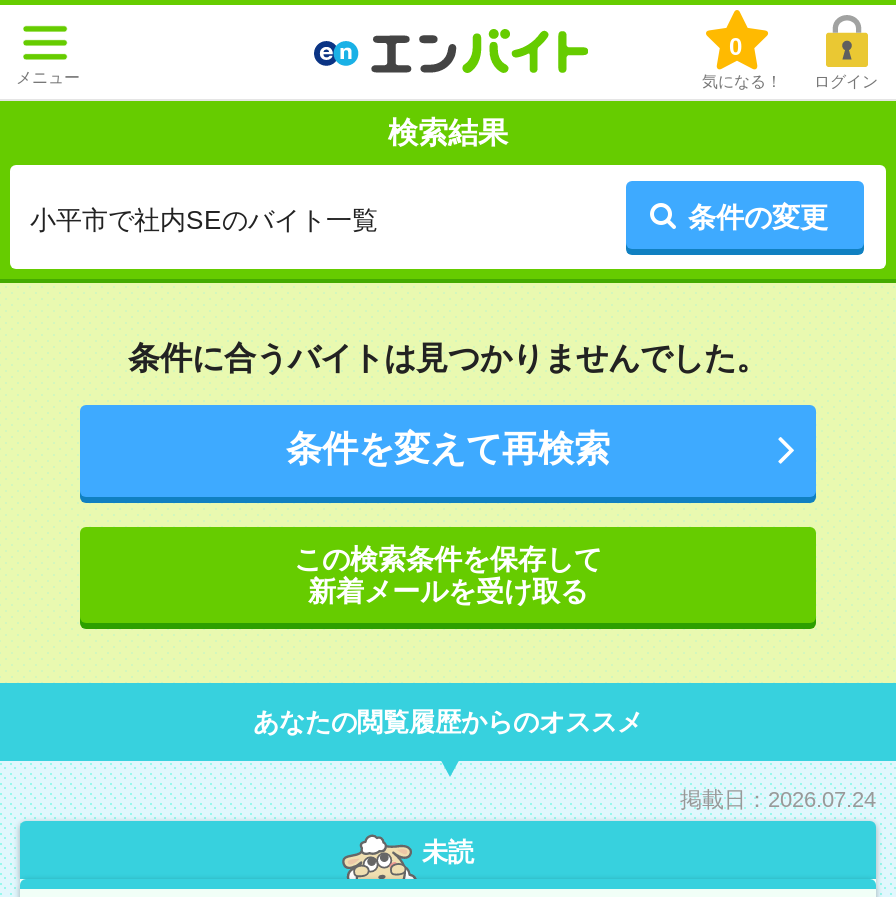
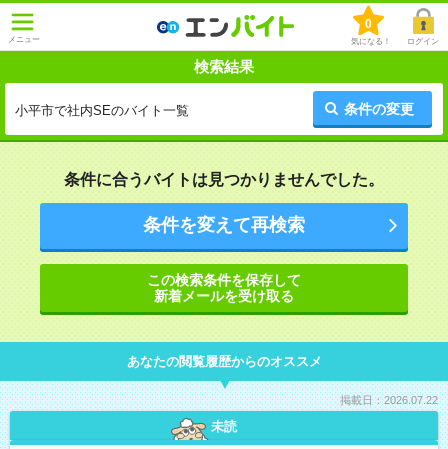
- 掲載日：2026.07.24
+ 掲載日：2026.07.22
